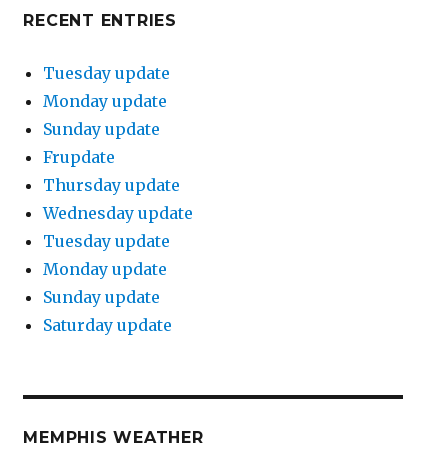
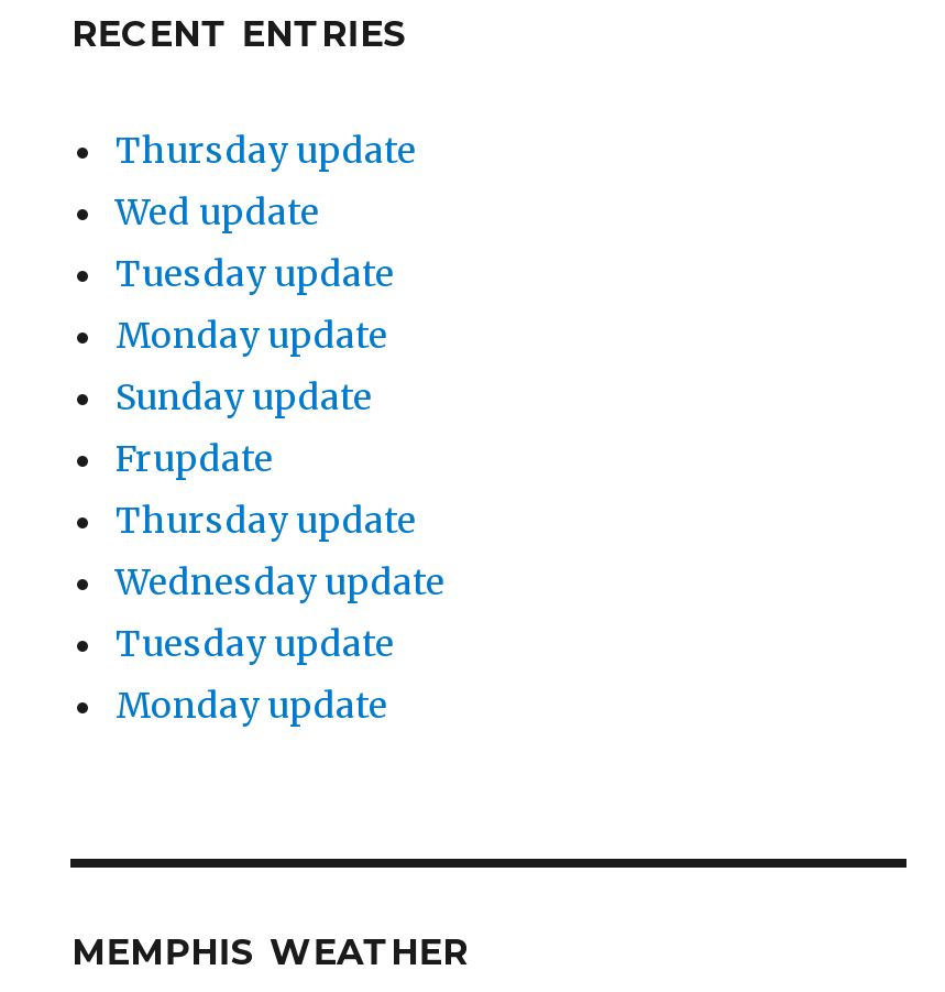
+ Thursday update
+ Wed update

moved down: Tuesday update | Monday update | Sunday update | Frupdate | Thursday update | Wednesday update | Tuesday update | Monday update

- Sunday update
- Saturday update
